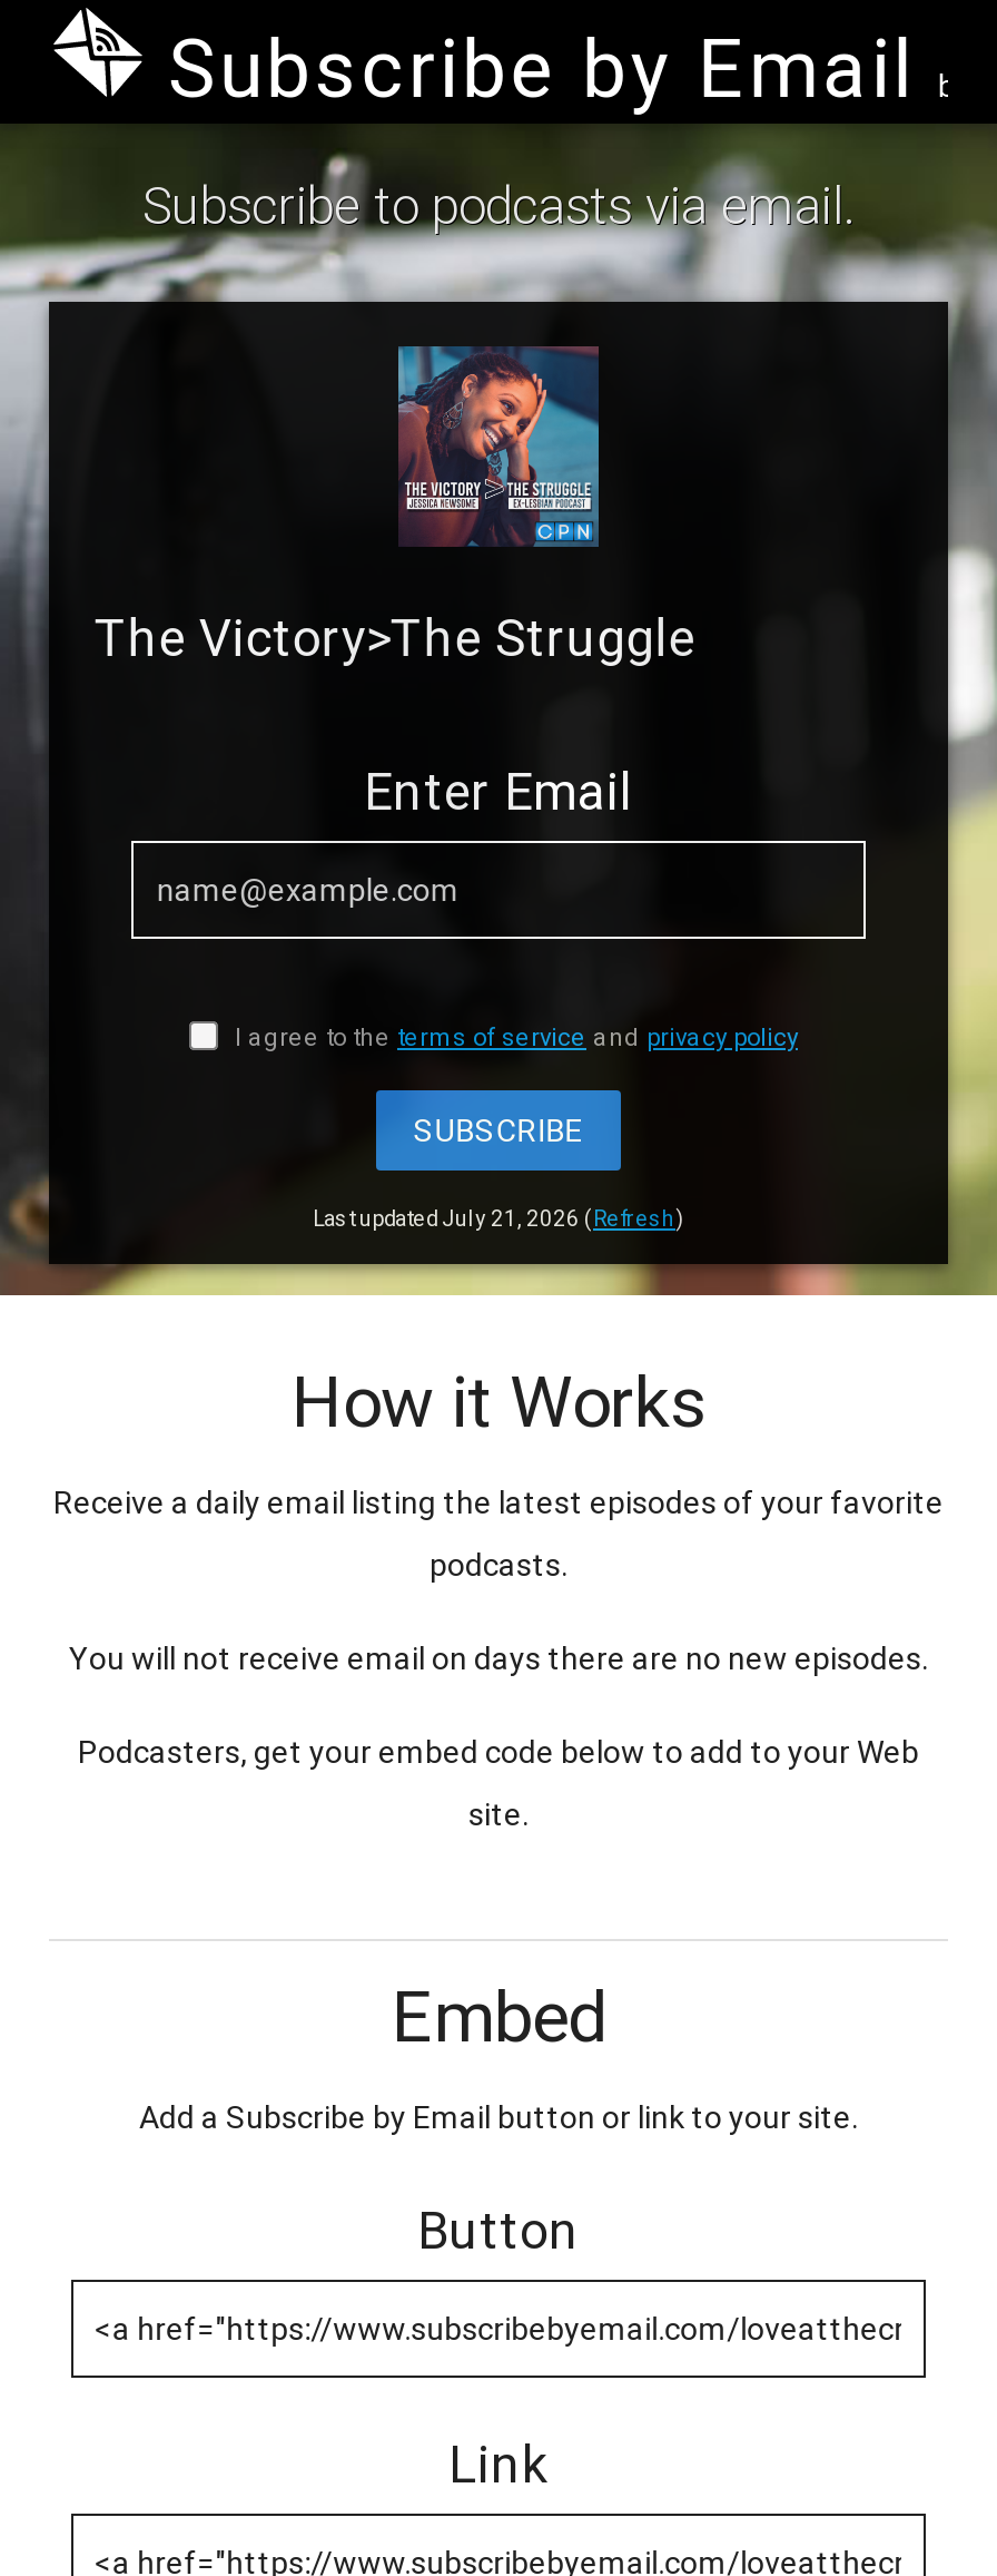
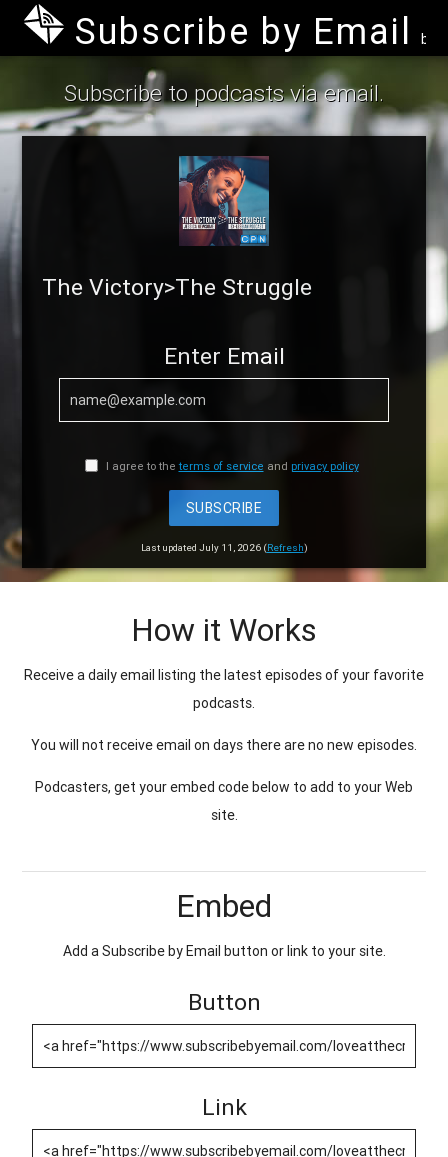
- Last updated July 21, 2026 (Refresh)
+ Last updated July 11, 2026 (Refresh)
